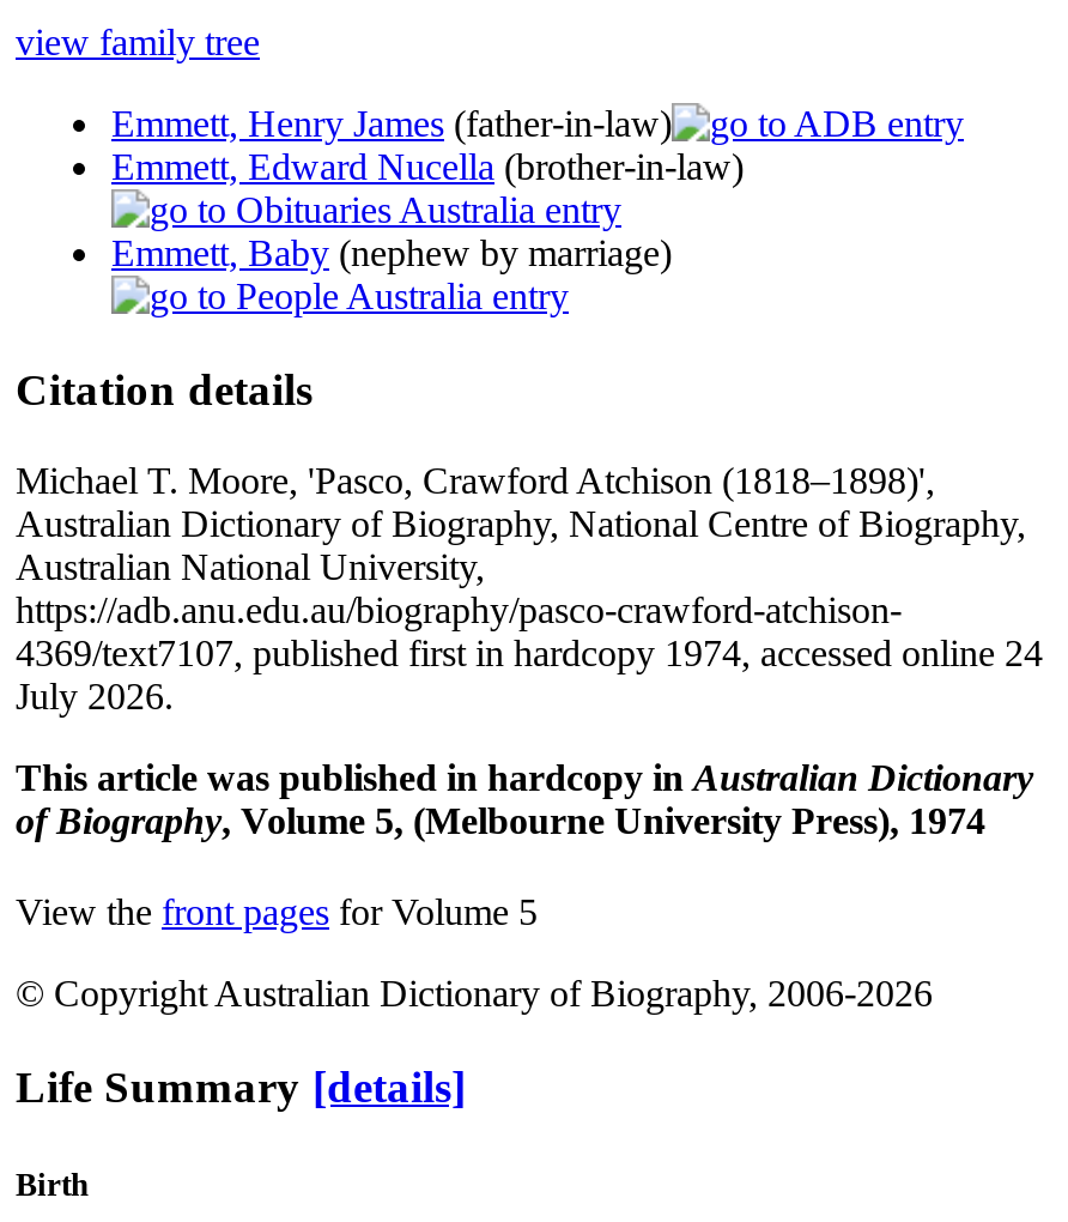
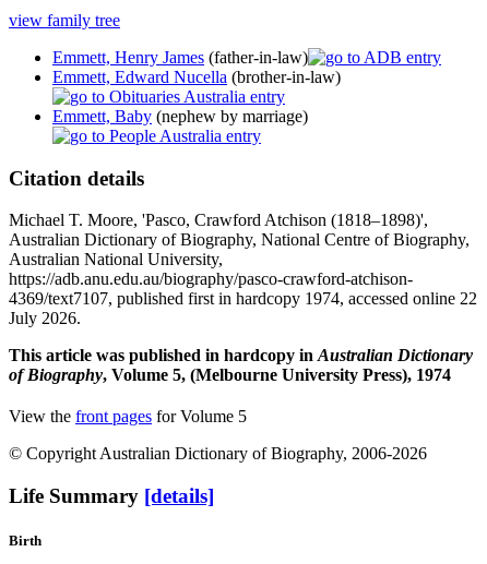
- 4369/text7107, published first in hardcopy 1974, accessed online 24
+ 4369/text7107, published first in hardcopy 1974, accessed online 22
